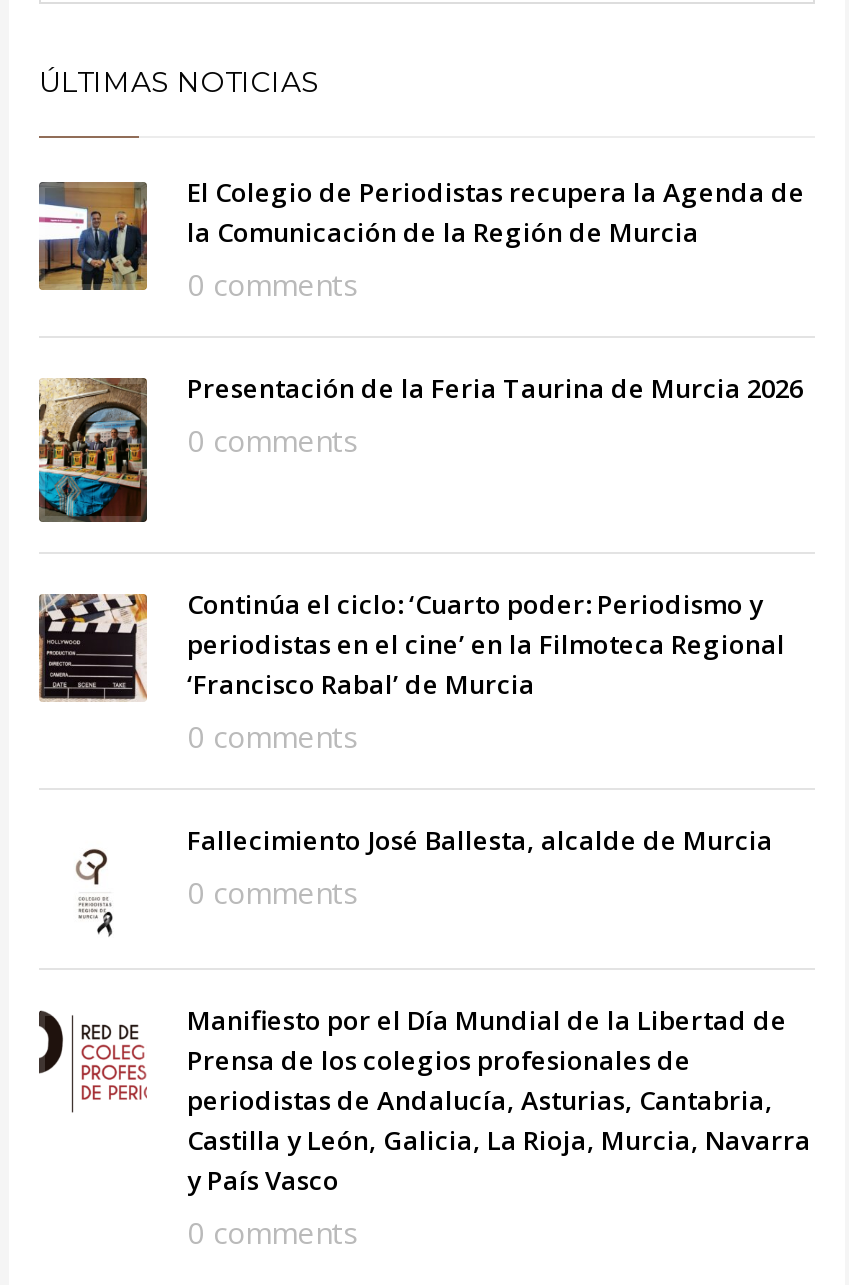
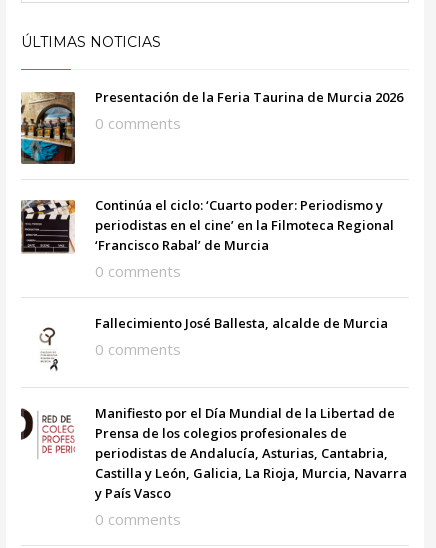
- [image]
- El Colegio de Periodistas recupera la Agenda de
- la Comunicación de la Región de Murcia
- 0 comments
